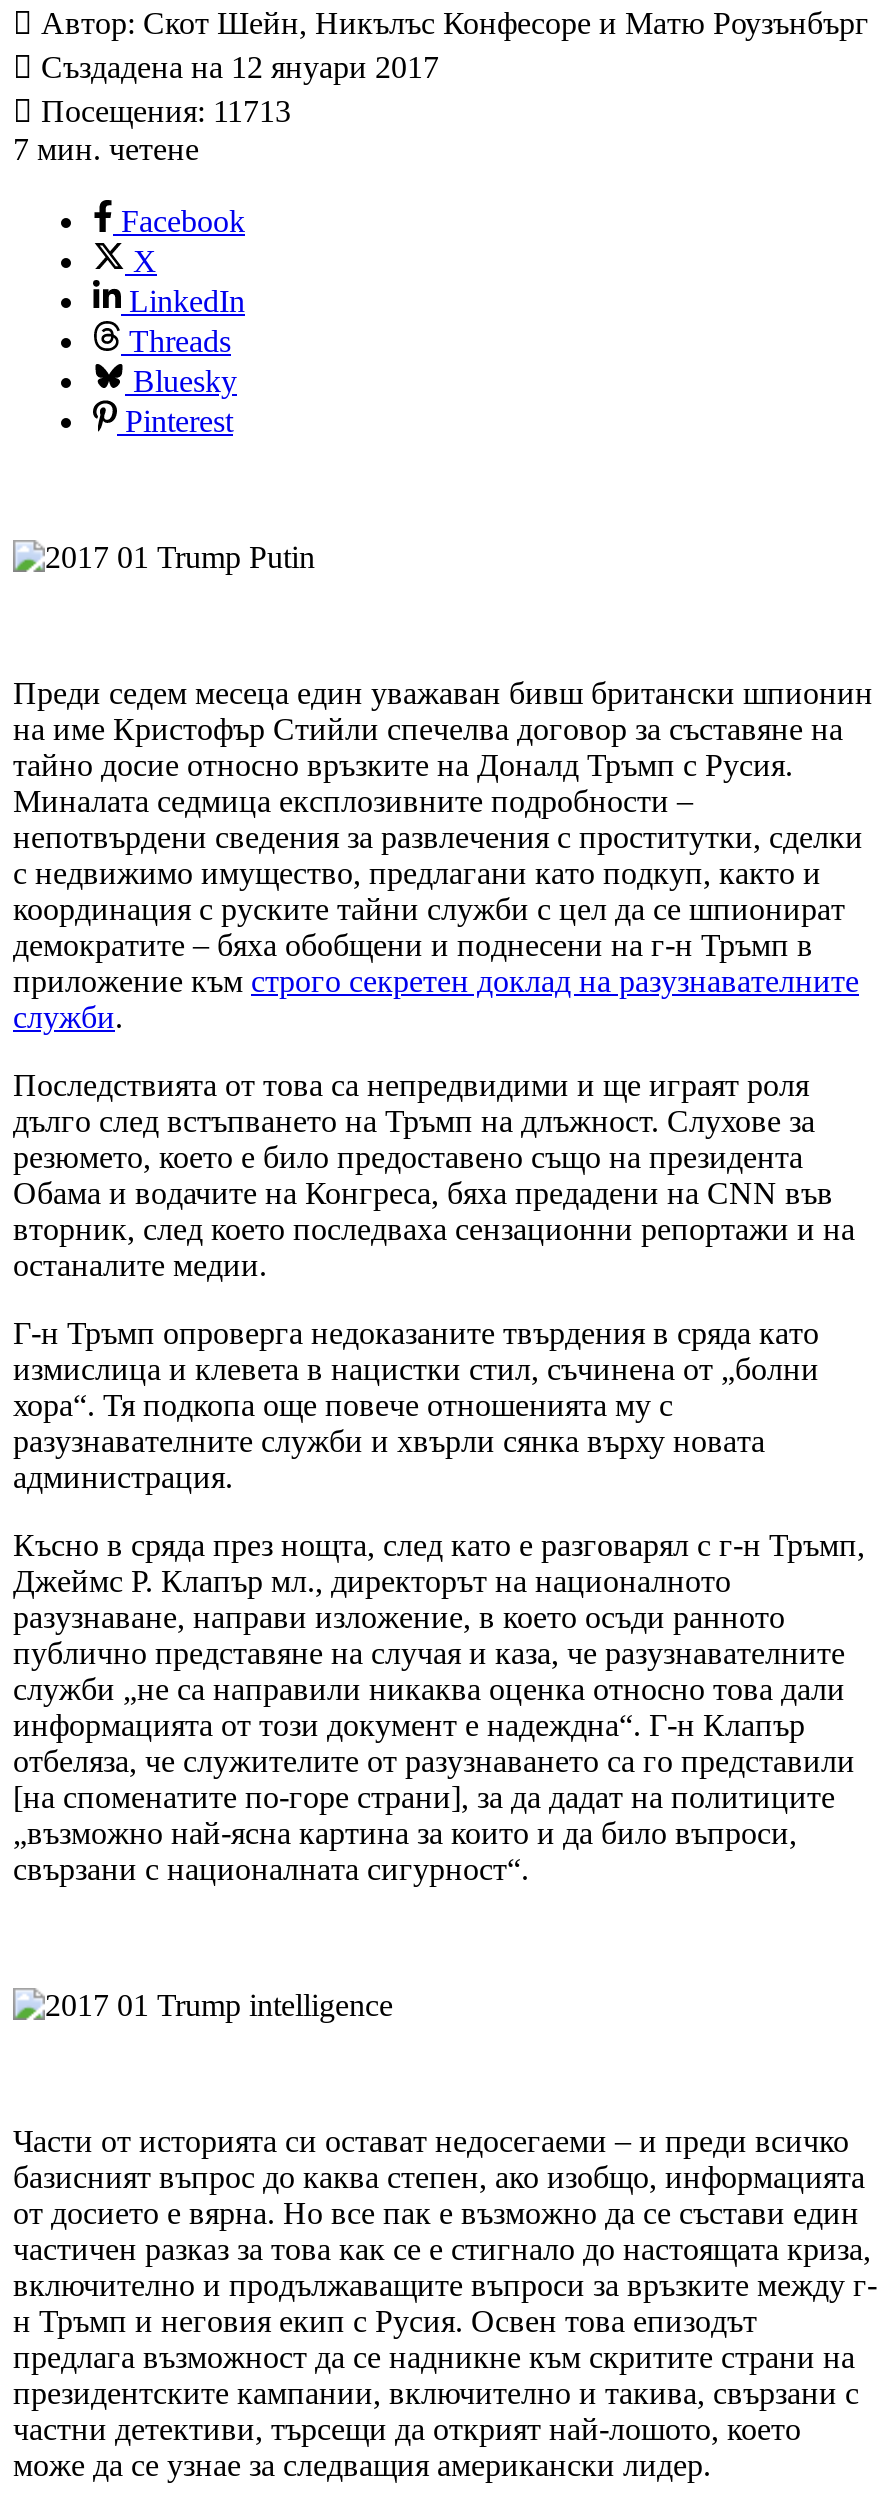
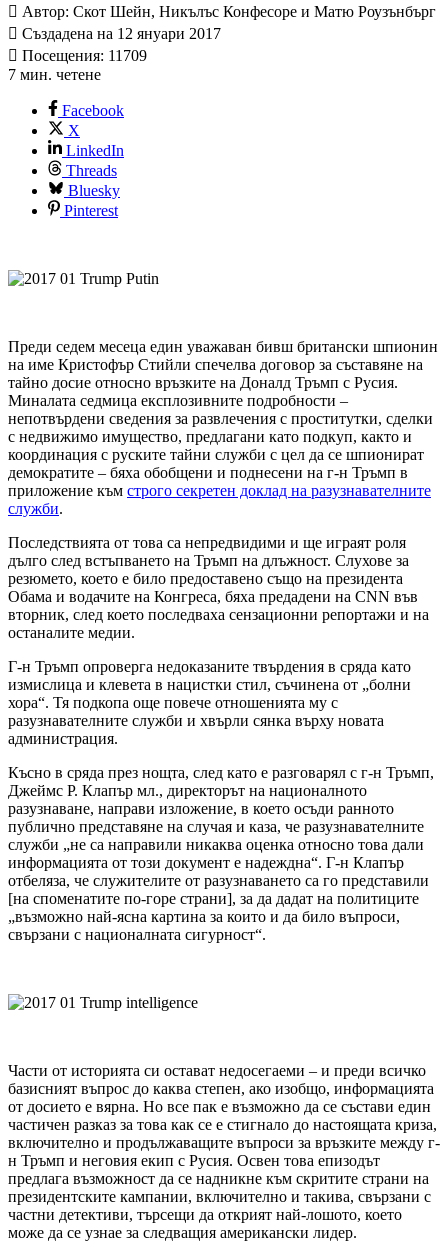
- Посещения: 11713
+ Посещения: 11709
